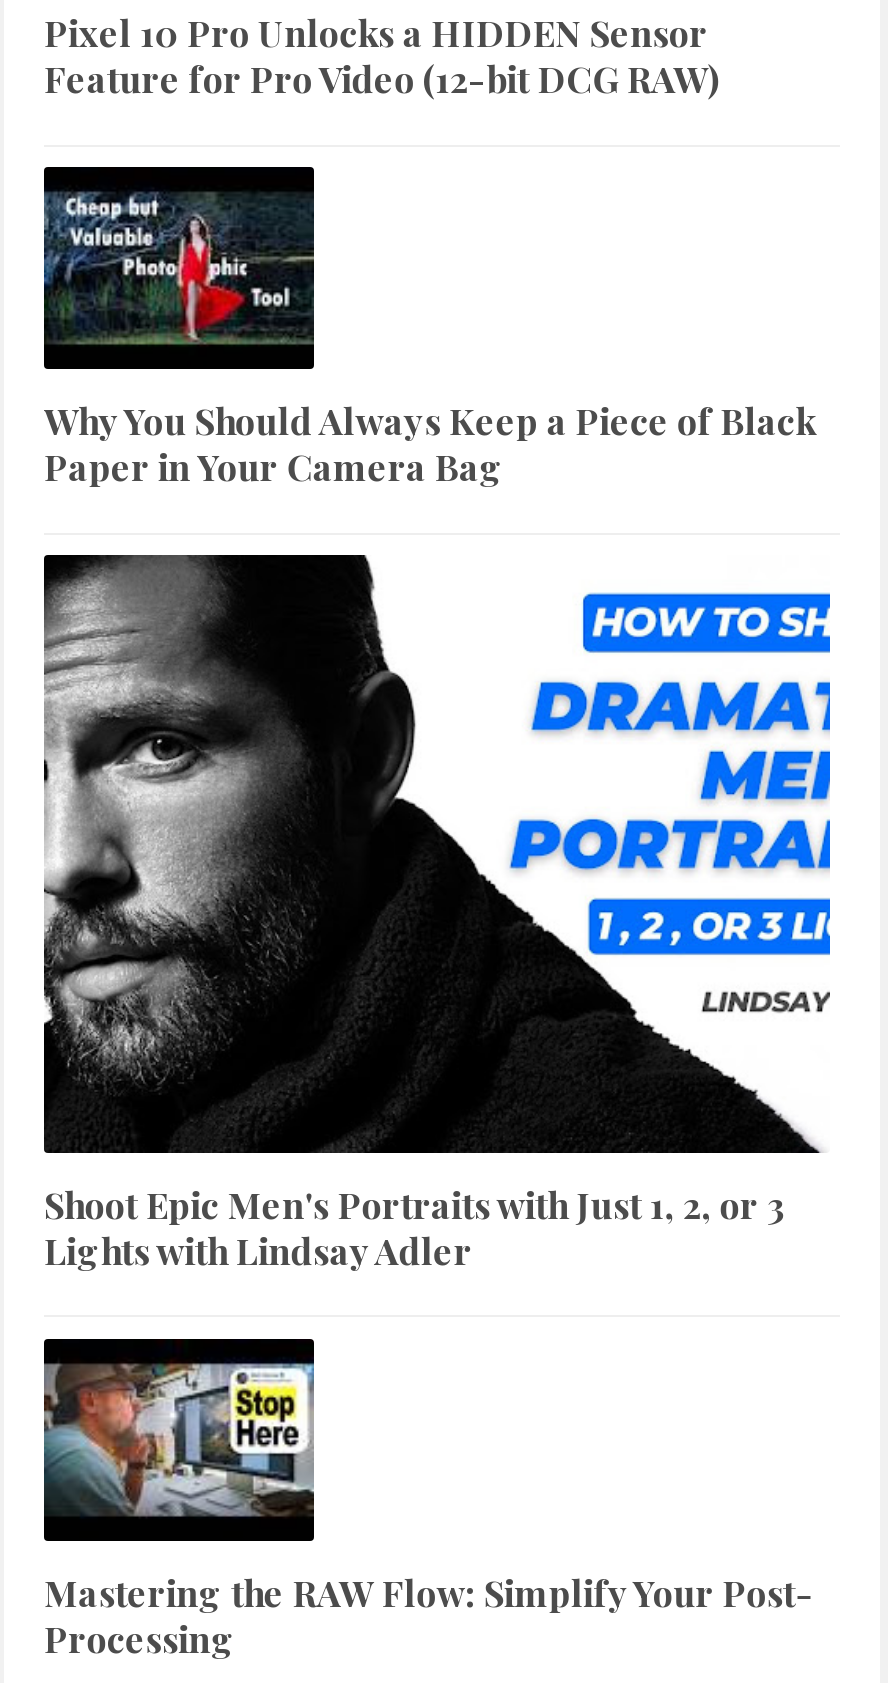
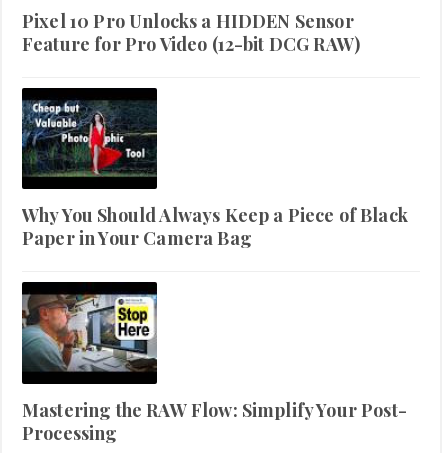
- [image]
- Shoot Epic Men's Portraits with Just 1, 2, or 3
- Lights with Lindsay Adler
